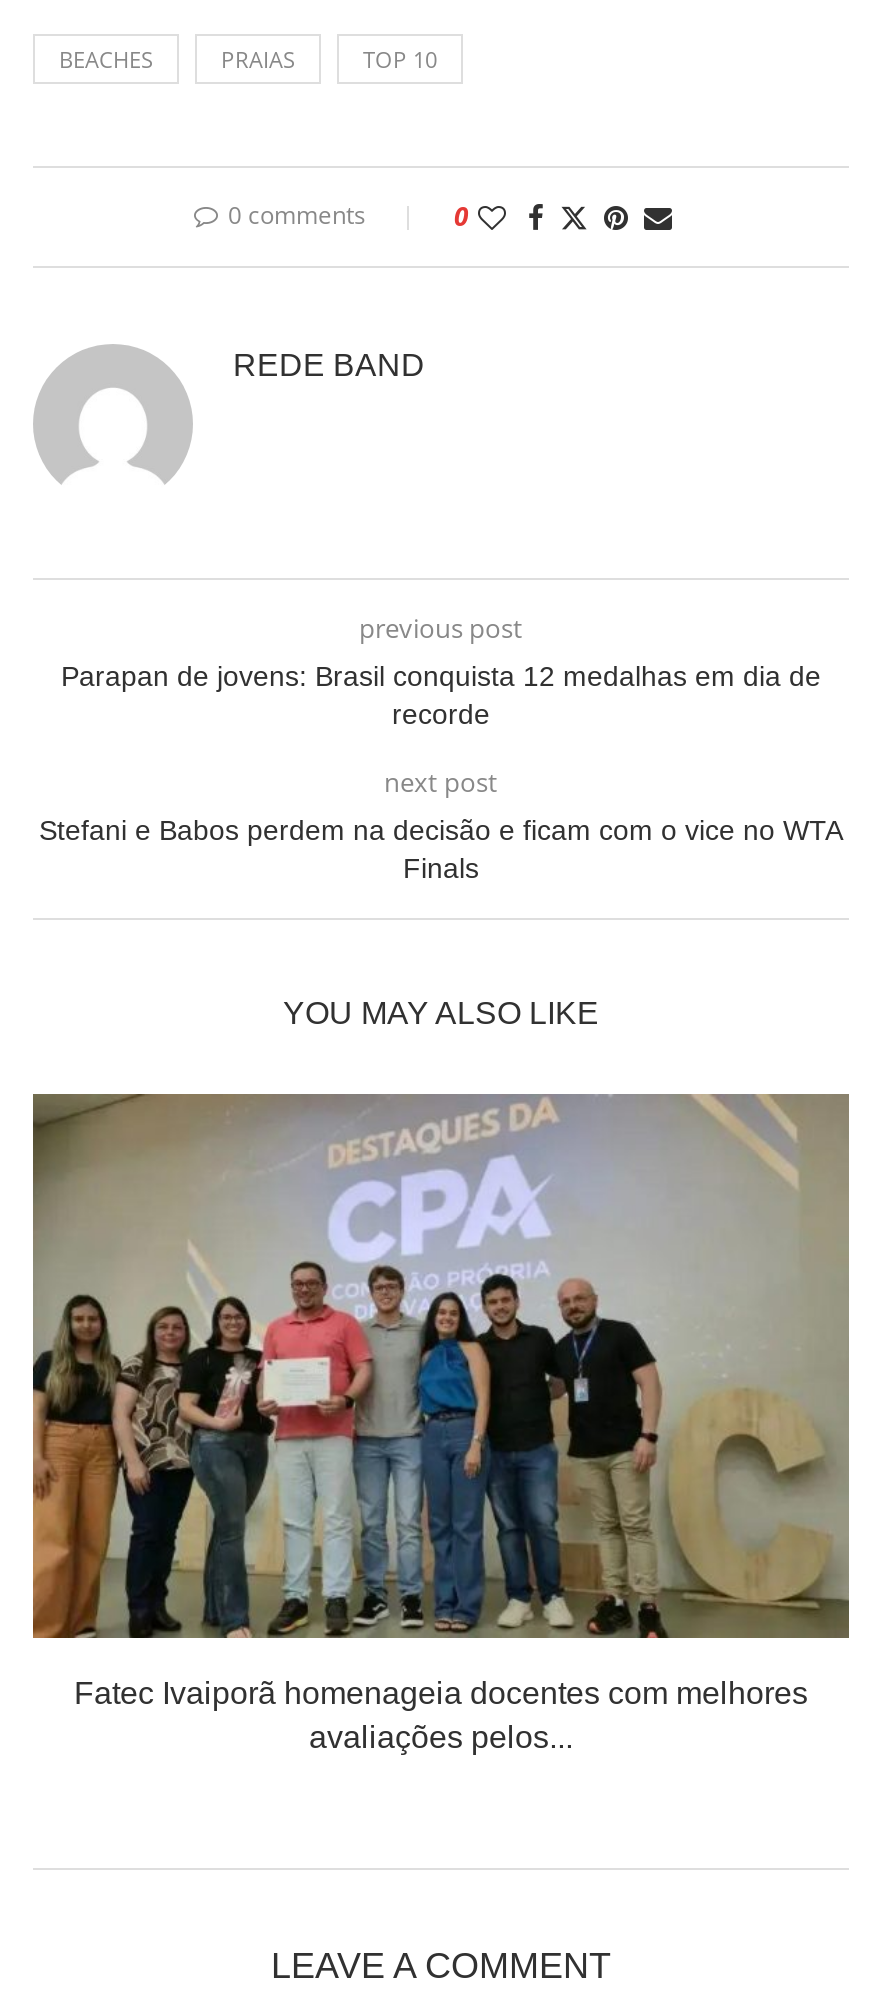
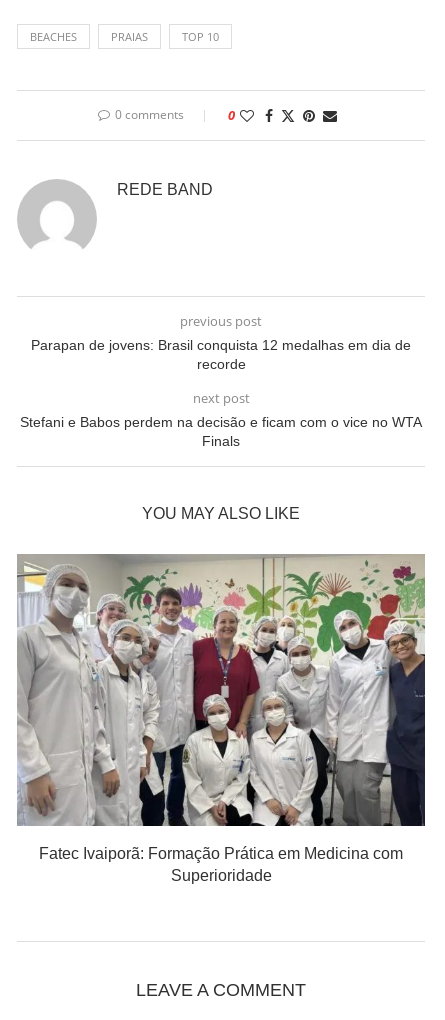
- [image]
- Fatec Ivaiporã homenageia docentes com melhores
- avaliações pelos...
+ [image]
+ Fatec Ivaiporã: Formação Prática em Medicina com
+ Superioridade
